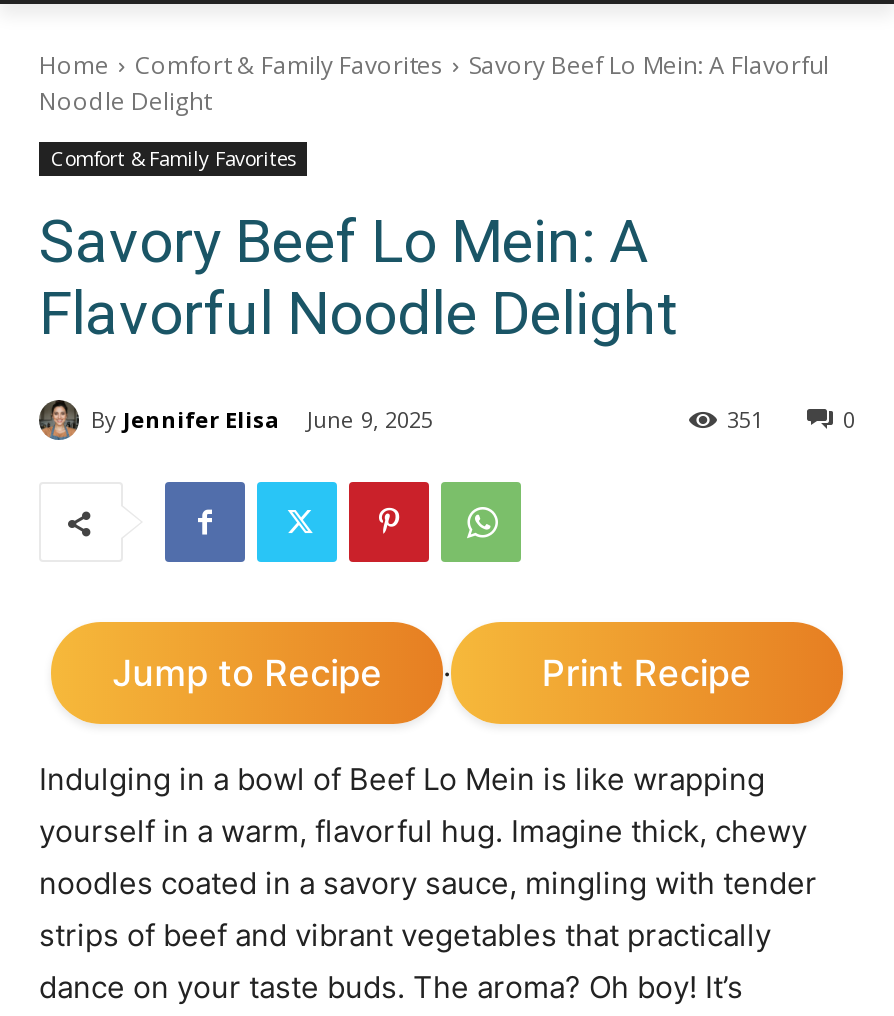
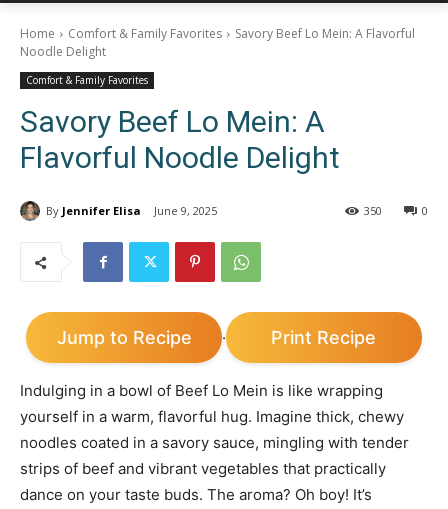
- 351
+ 350
